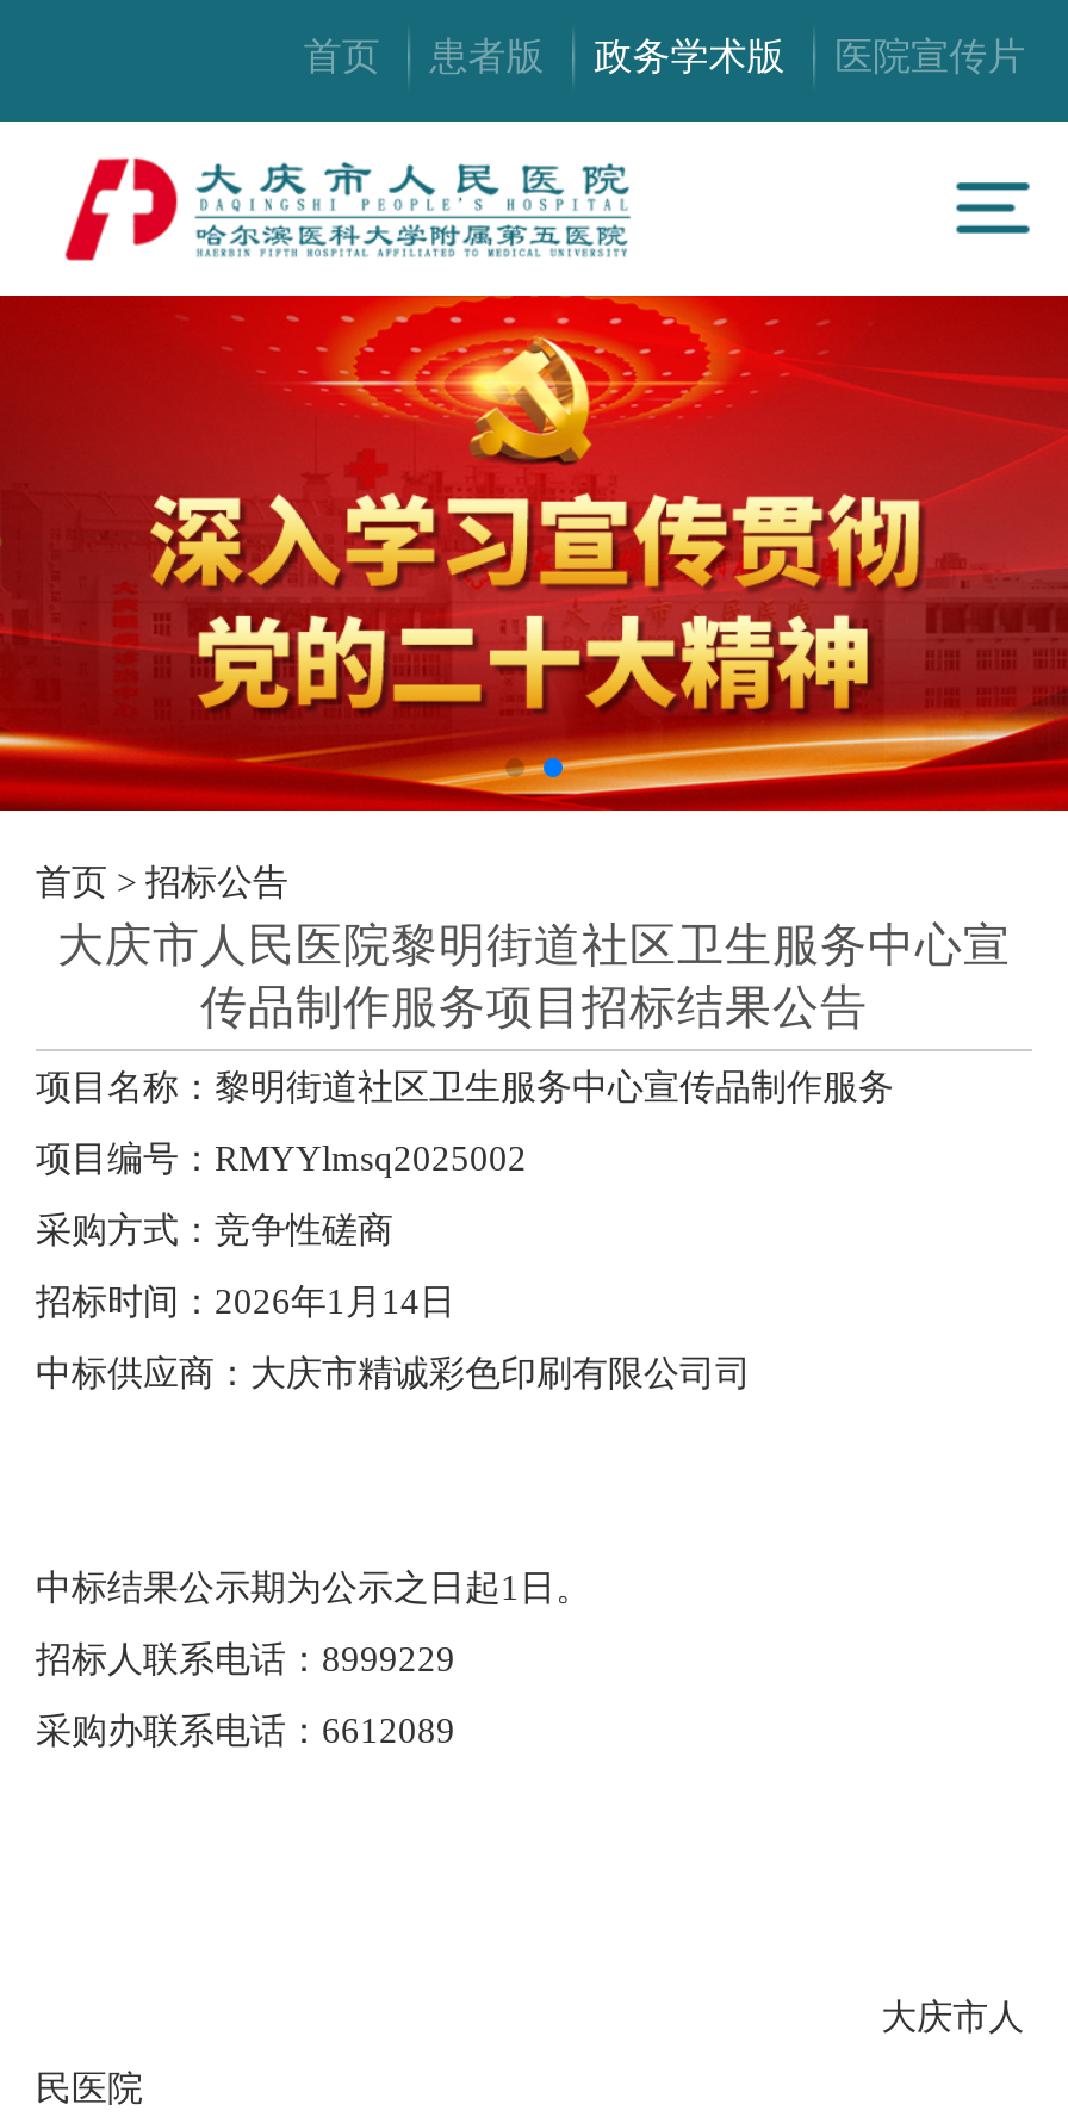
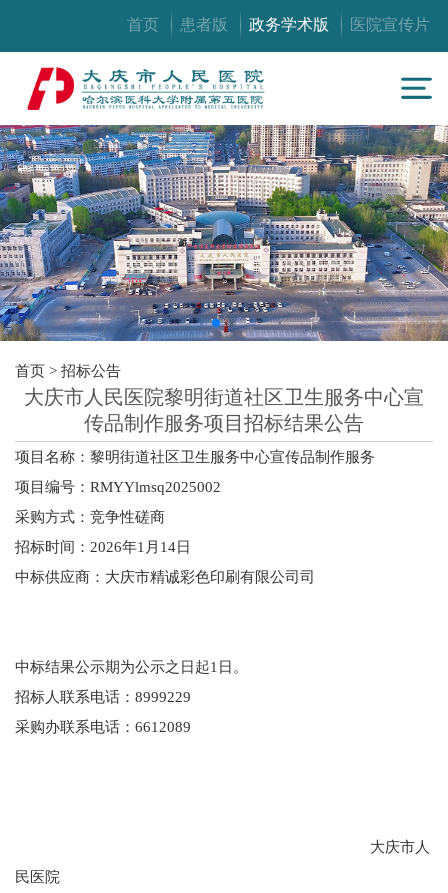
- [image]
+ [image]
